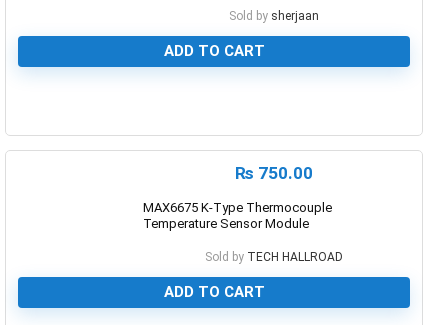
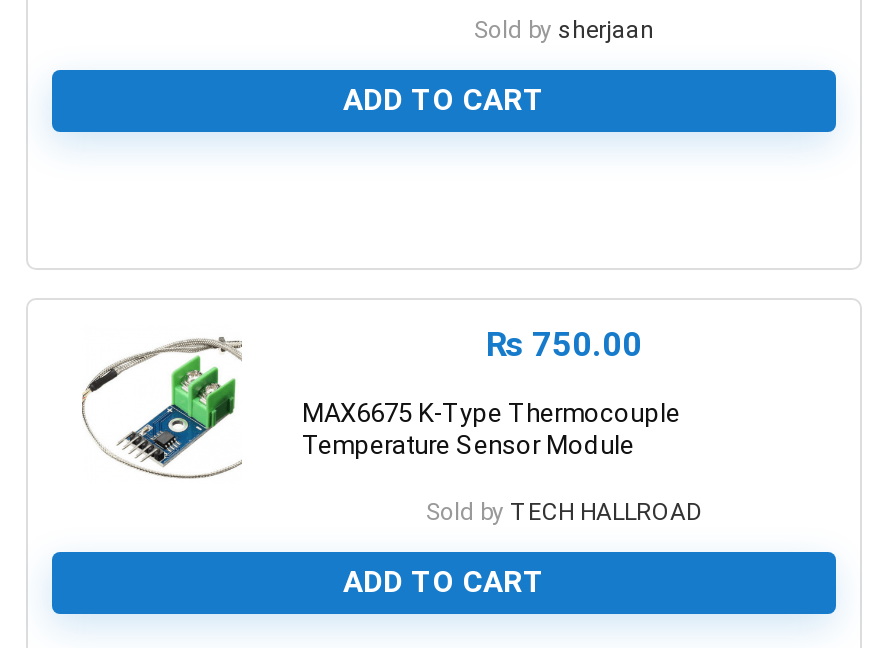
+ [image]
